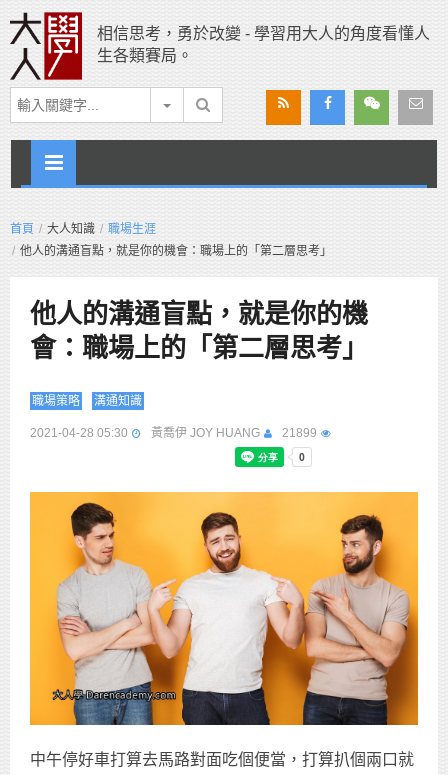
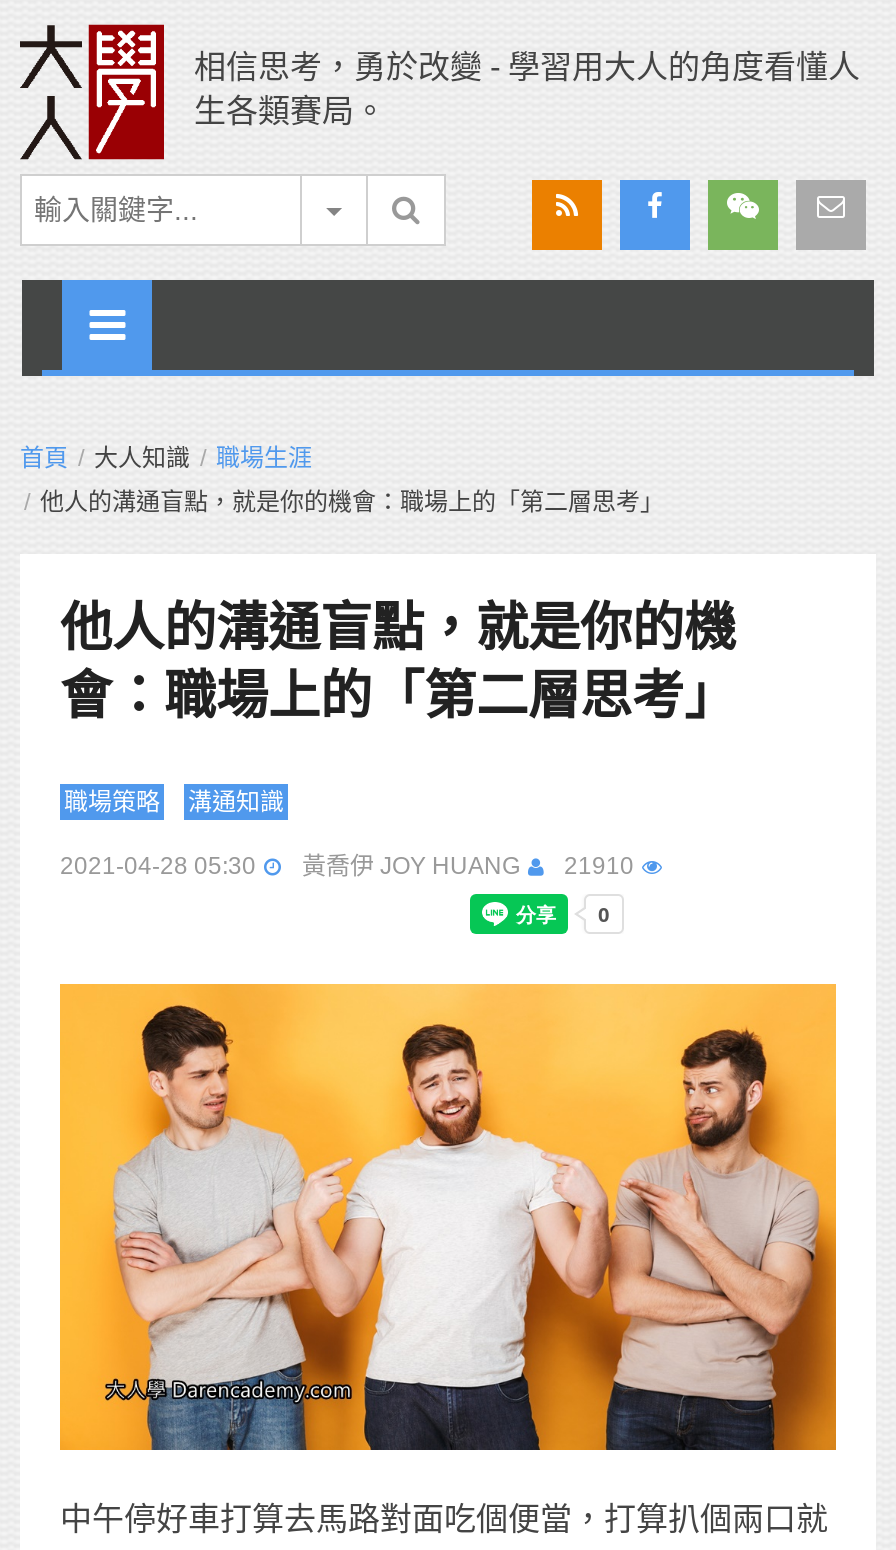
- 2021-04-28 05:30 黃喬伊 JOY HUANG 21899
+ 2021-04-28 05:30 黃喬伊 JOY HUANG 21910
